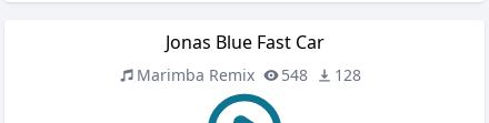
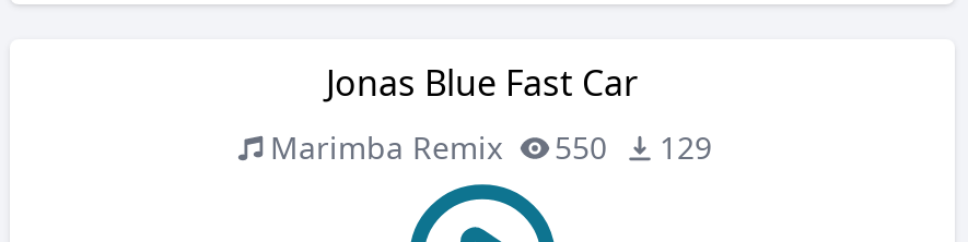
- 548
+ 550

- 128
+ 129
